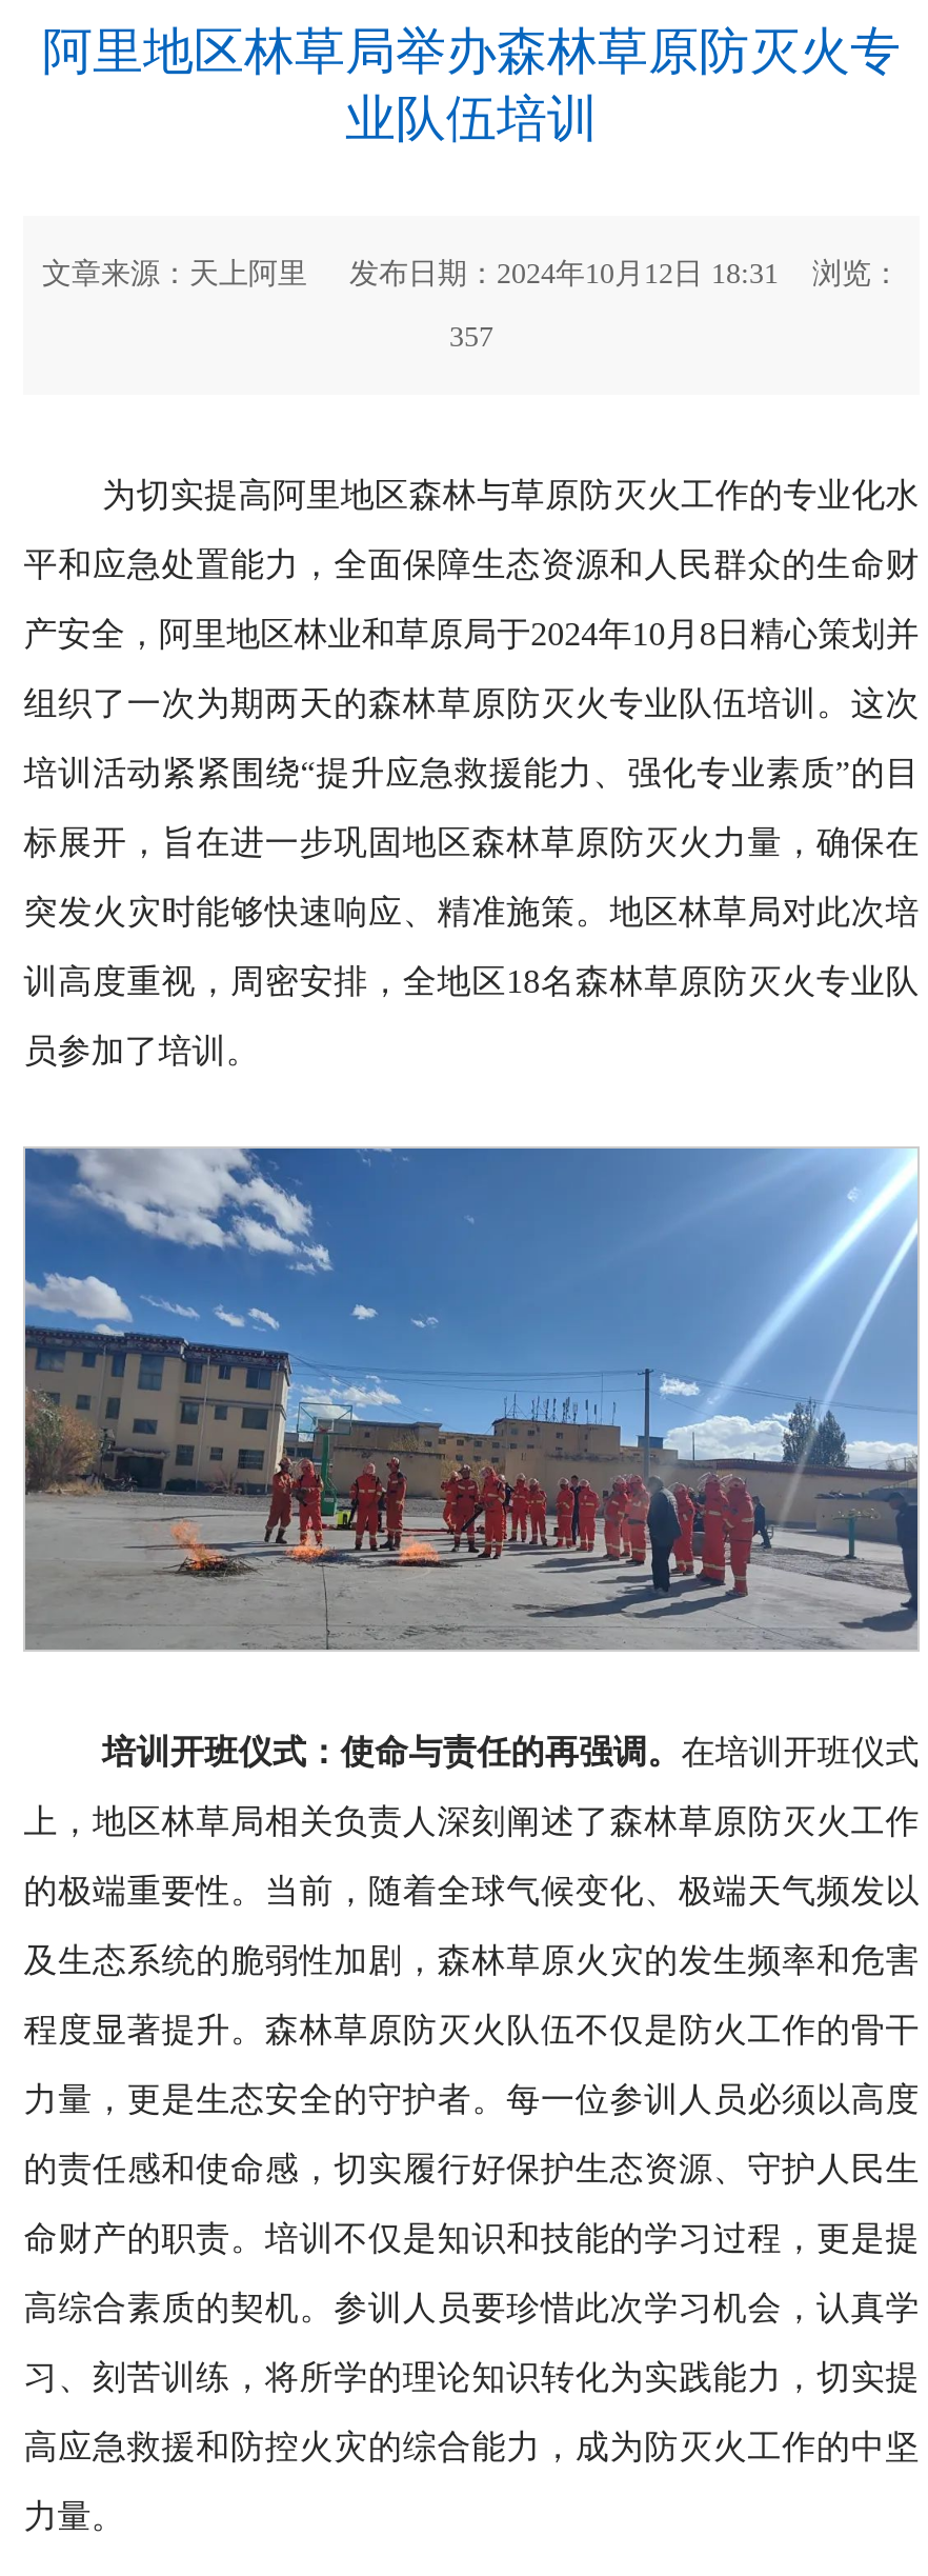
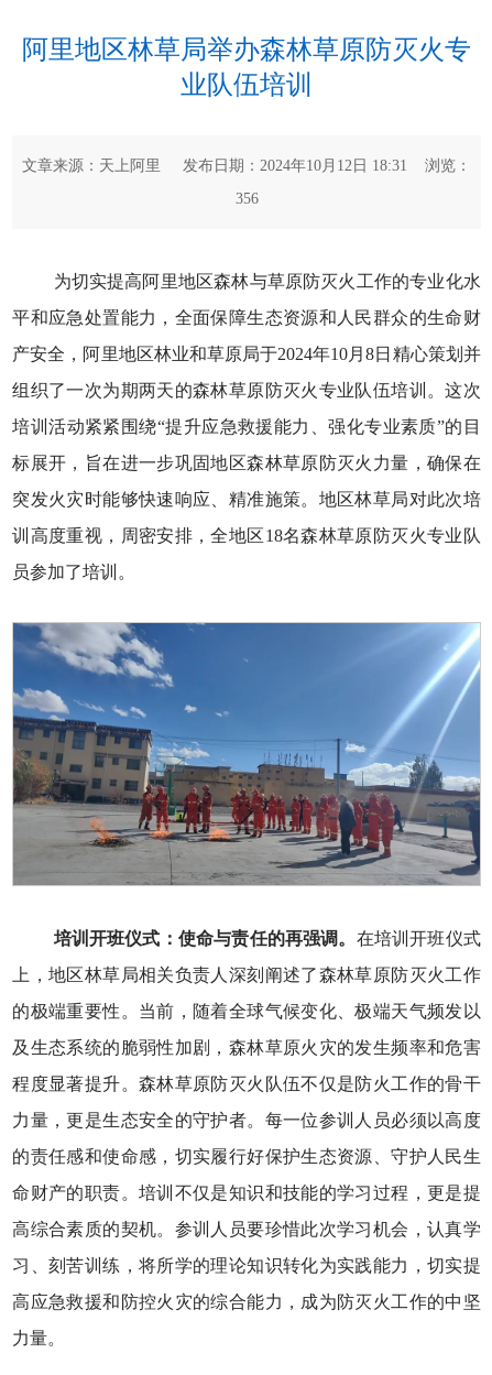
- 357
+ 356
